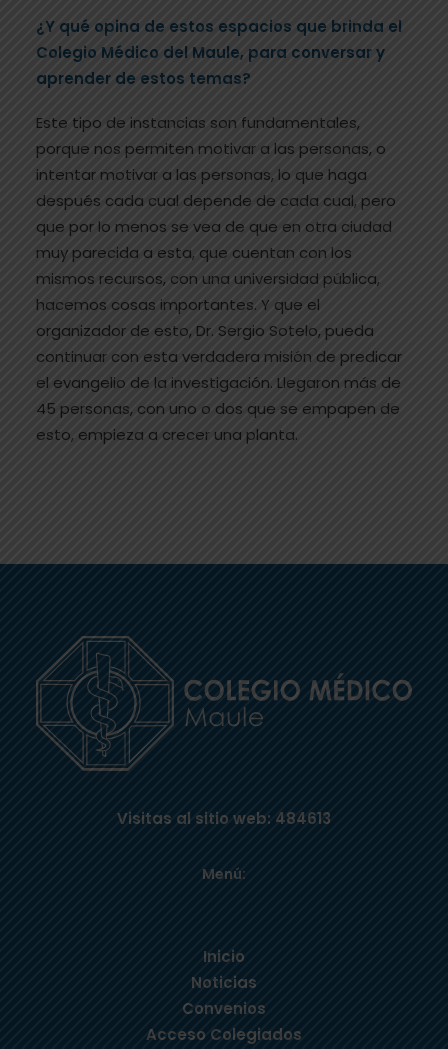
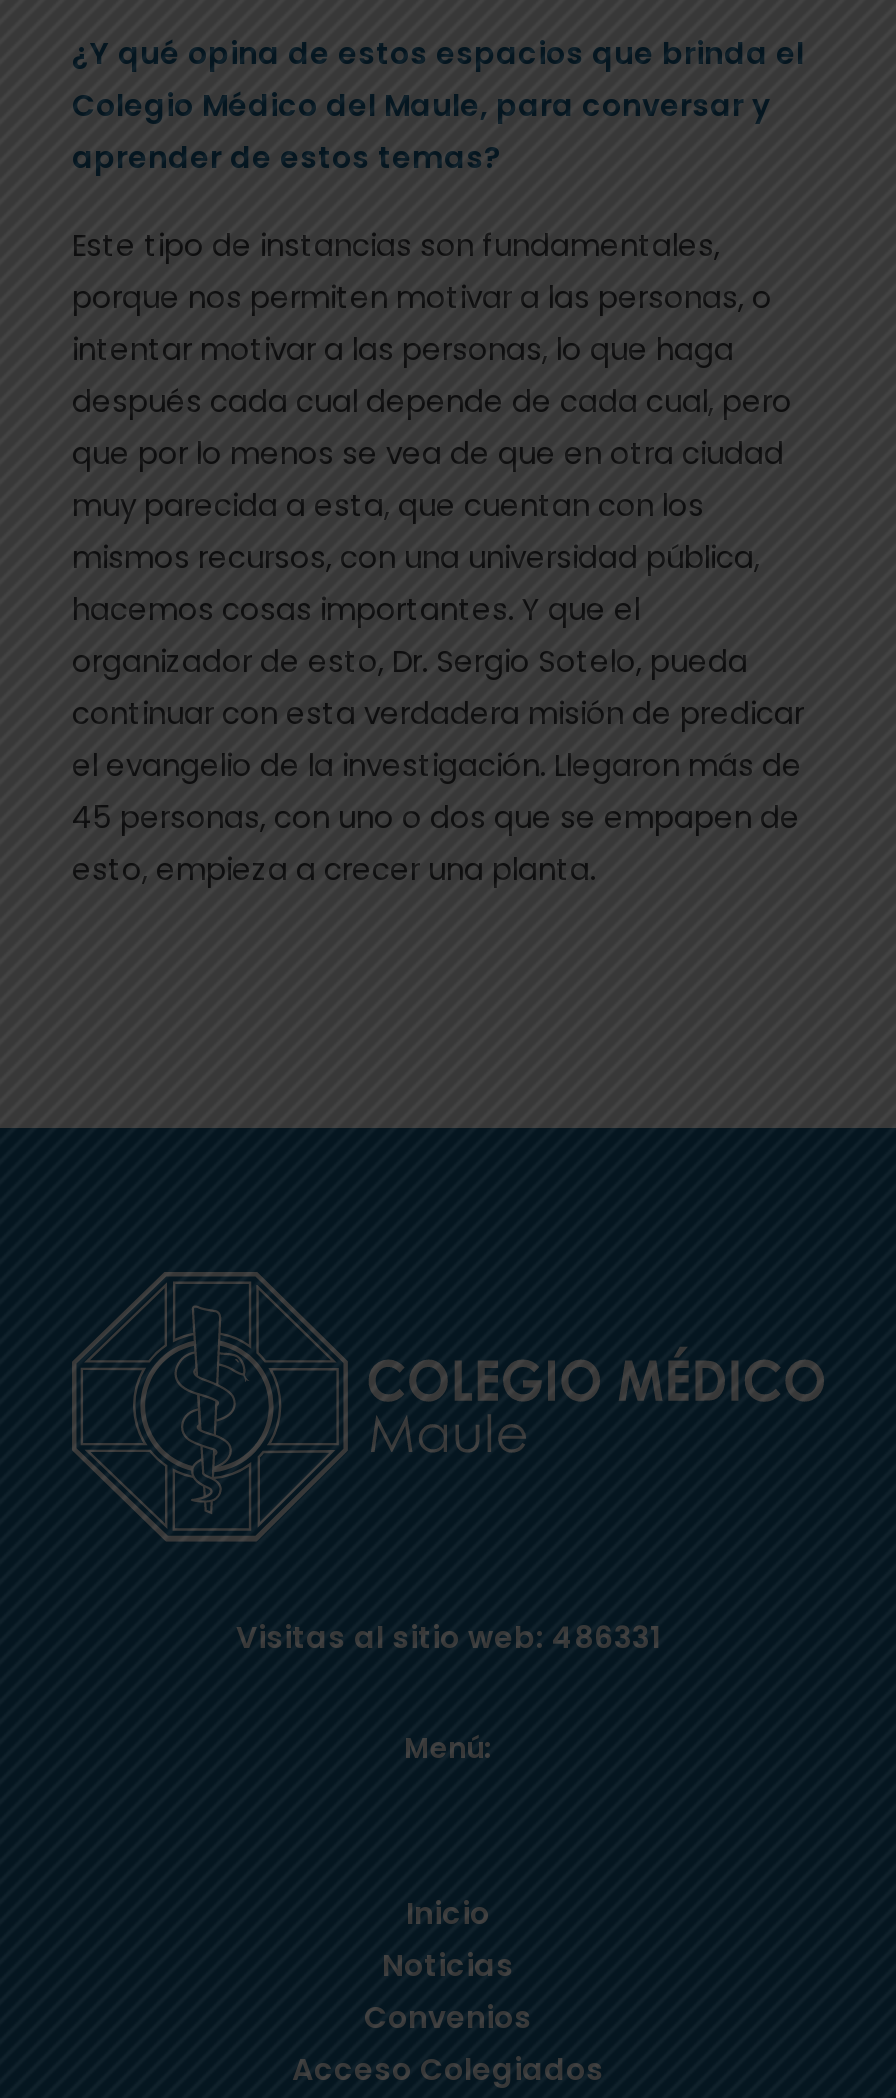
- Visitas al sitio web: 484613
+ Visitas al sitio web: 486331
